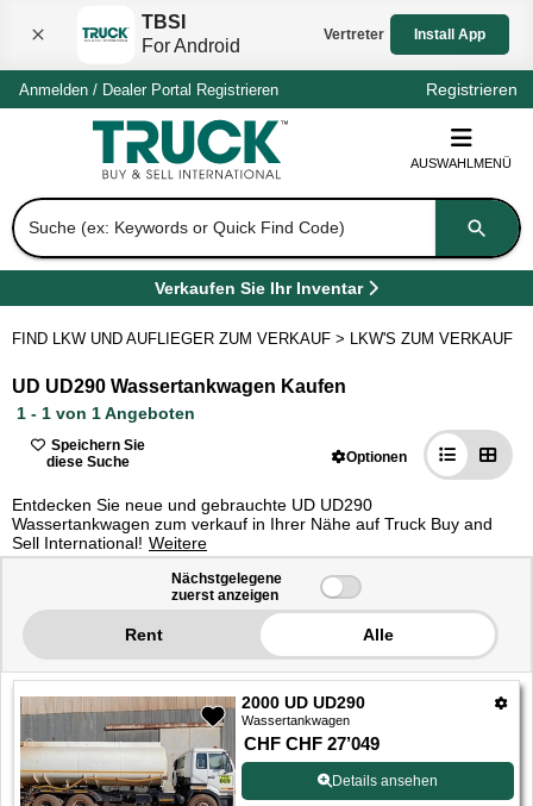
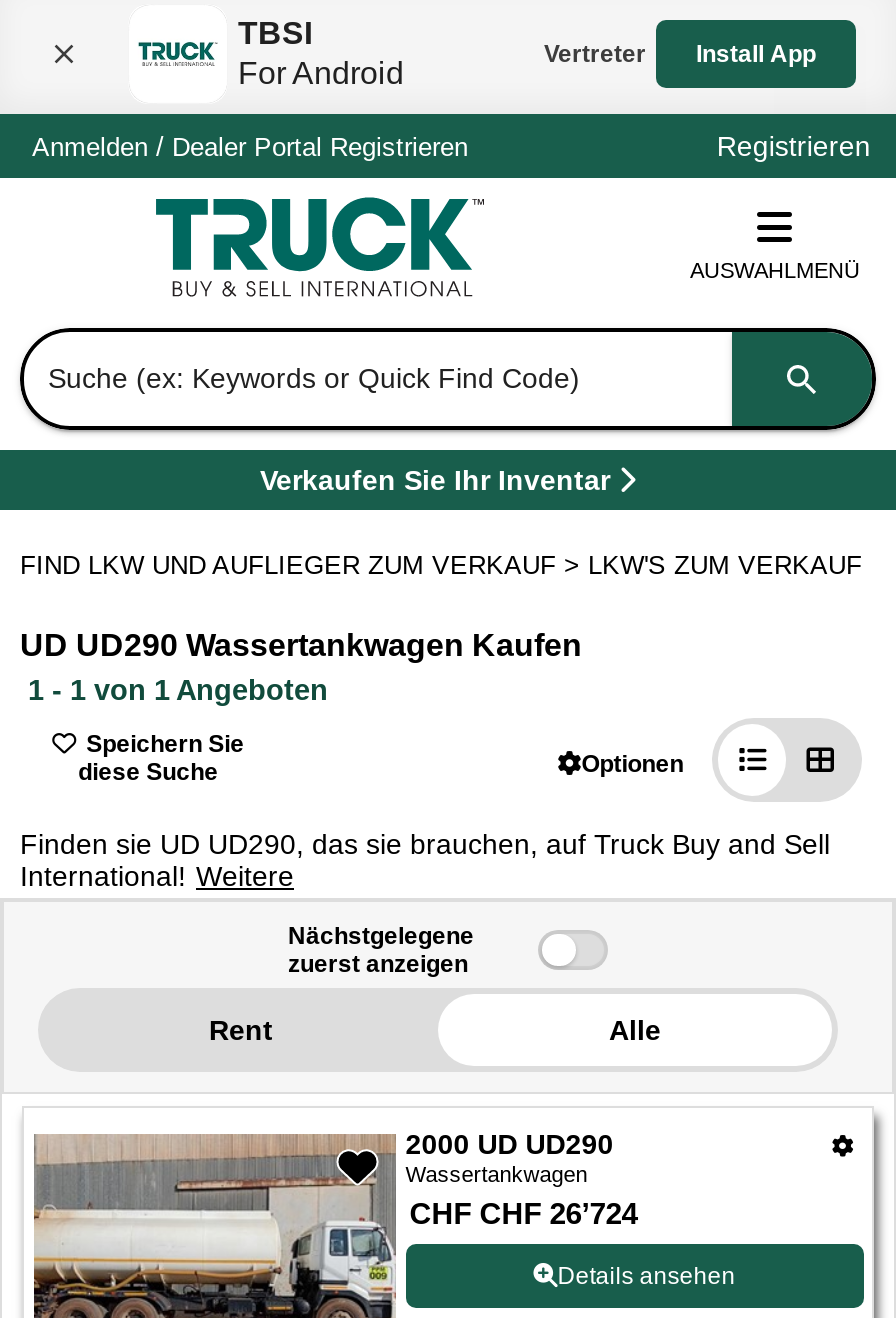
- Entdecken Sie neue und gebrauchte UD UD290
- Wassertankwagen zum verkauf in Ihrer Nähe auf Truck Buy and
- Sell International! Weitere
+ Finden sie UD UD290, das sie brauchen, auf Truck Buy and Sell
+ International! Weitere

- CHF CHF 27’049
+ CHF CHF 26’724
